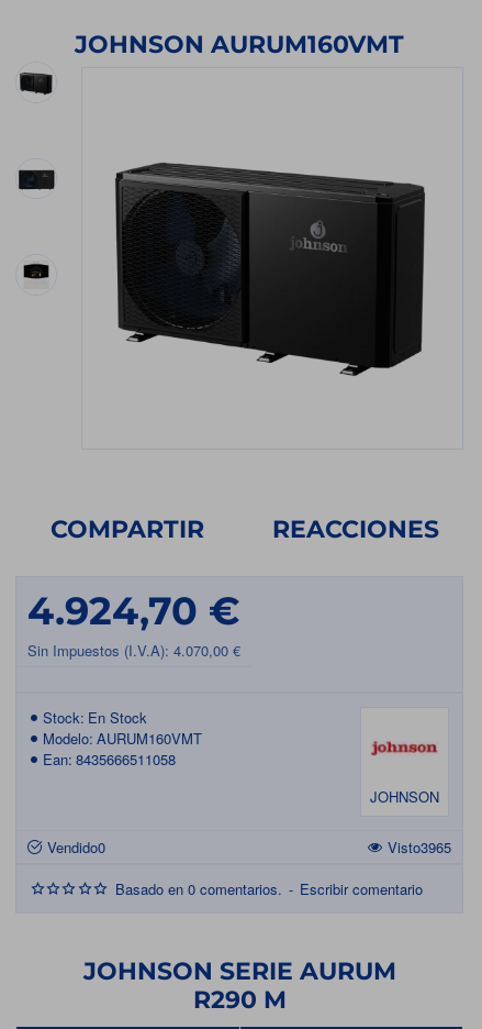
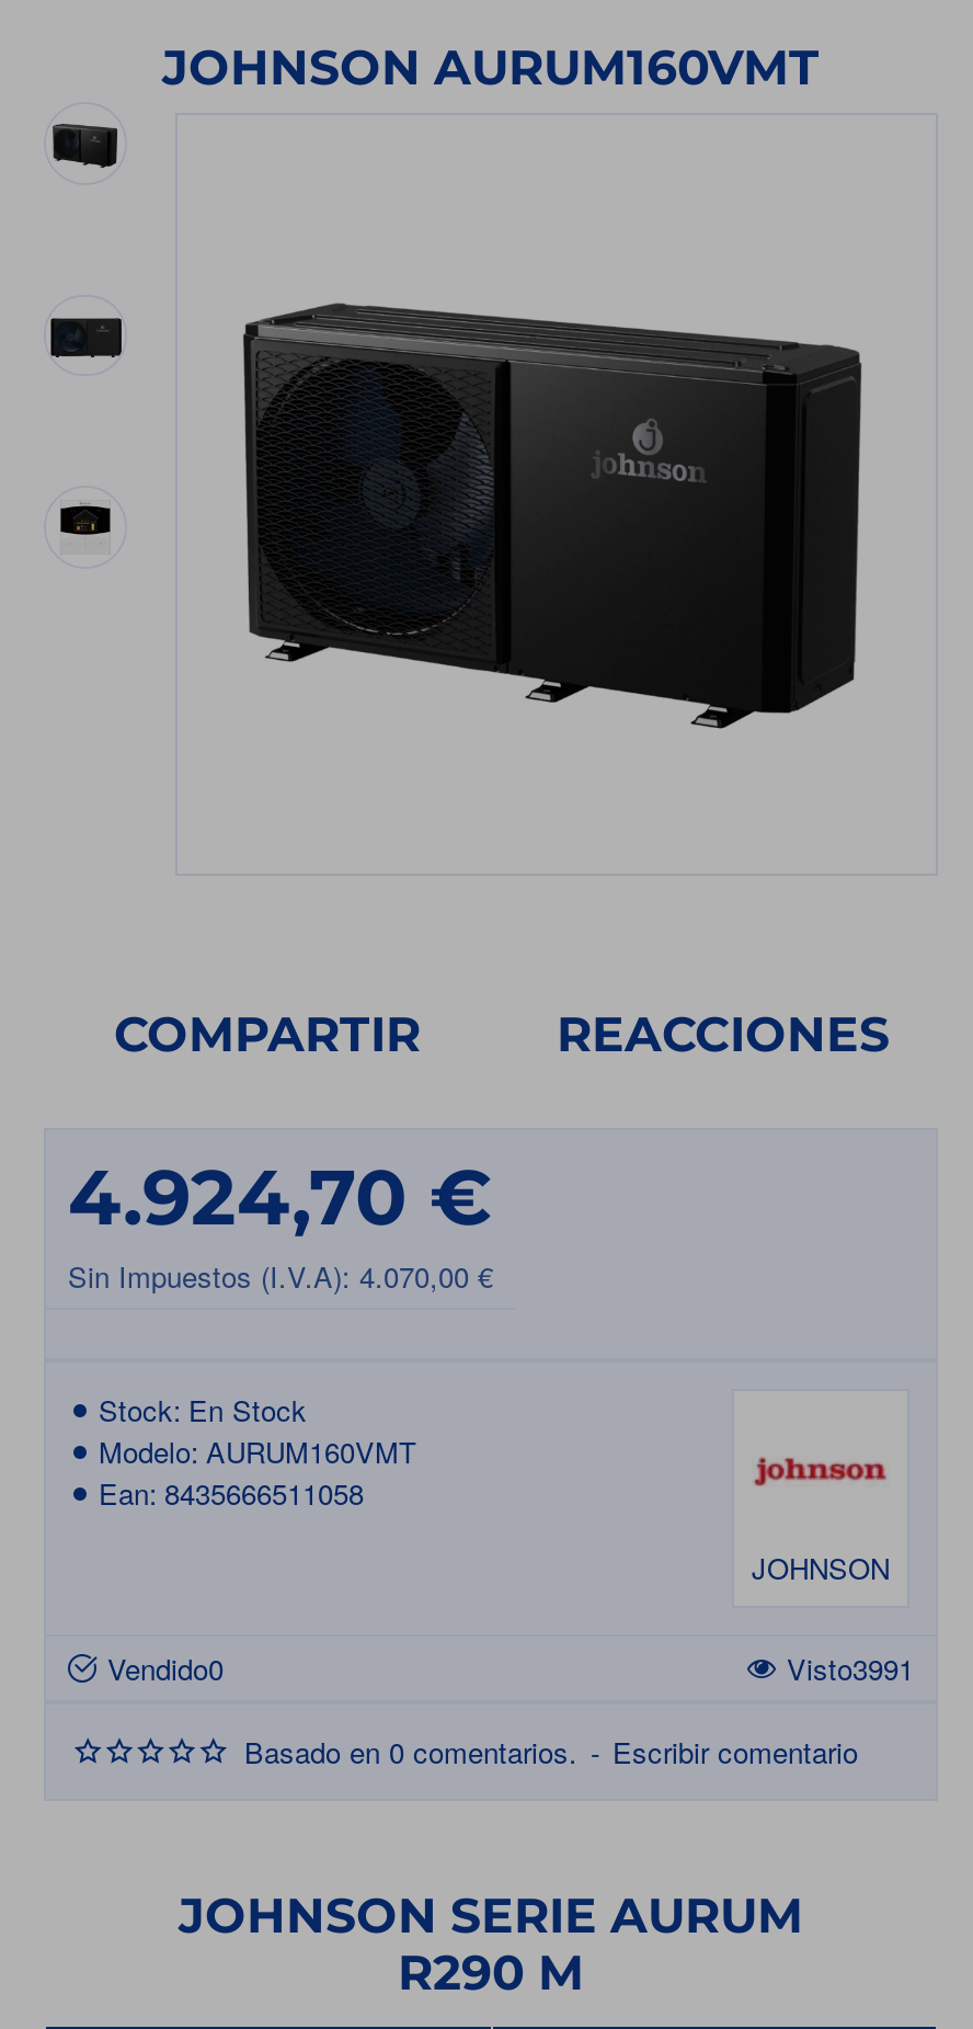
- Visto3965
+ Visto3991
